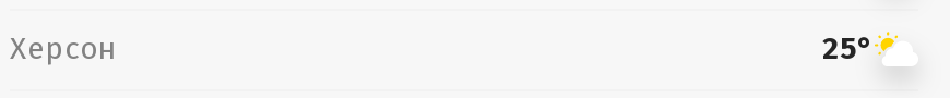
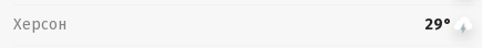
- 25°
+ 29°
